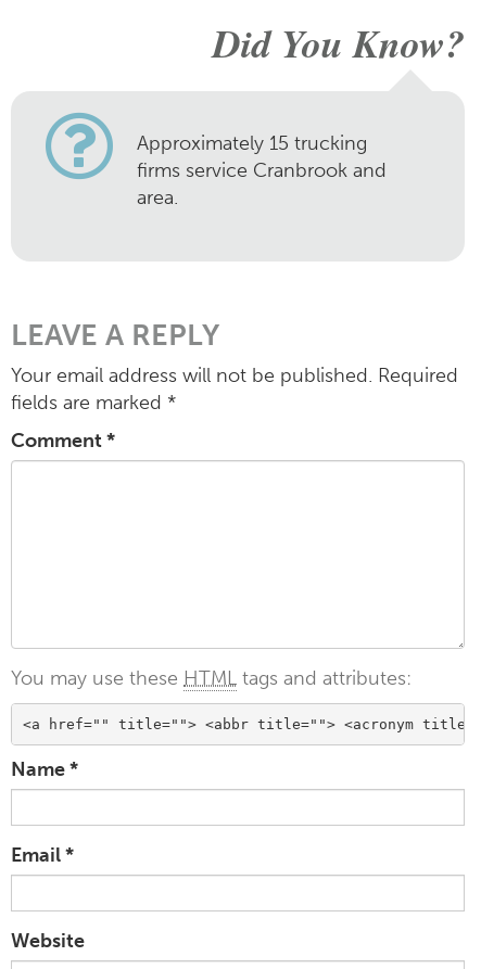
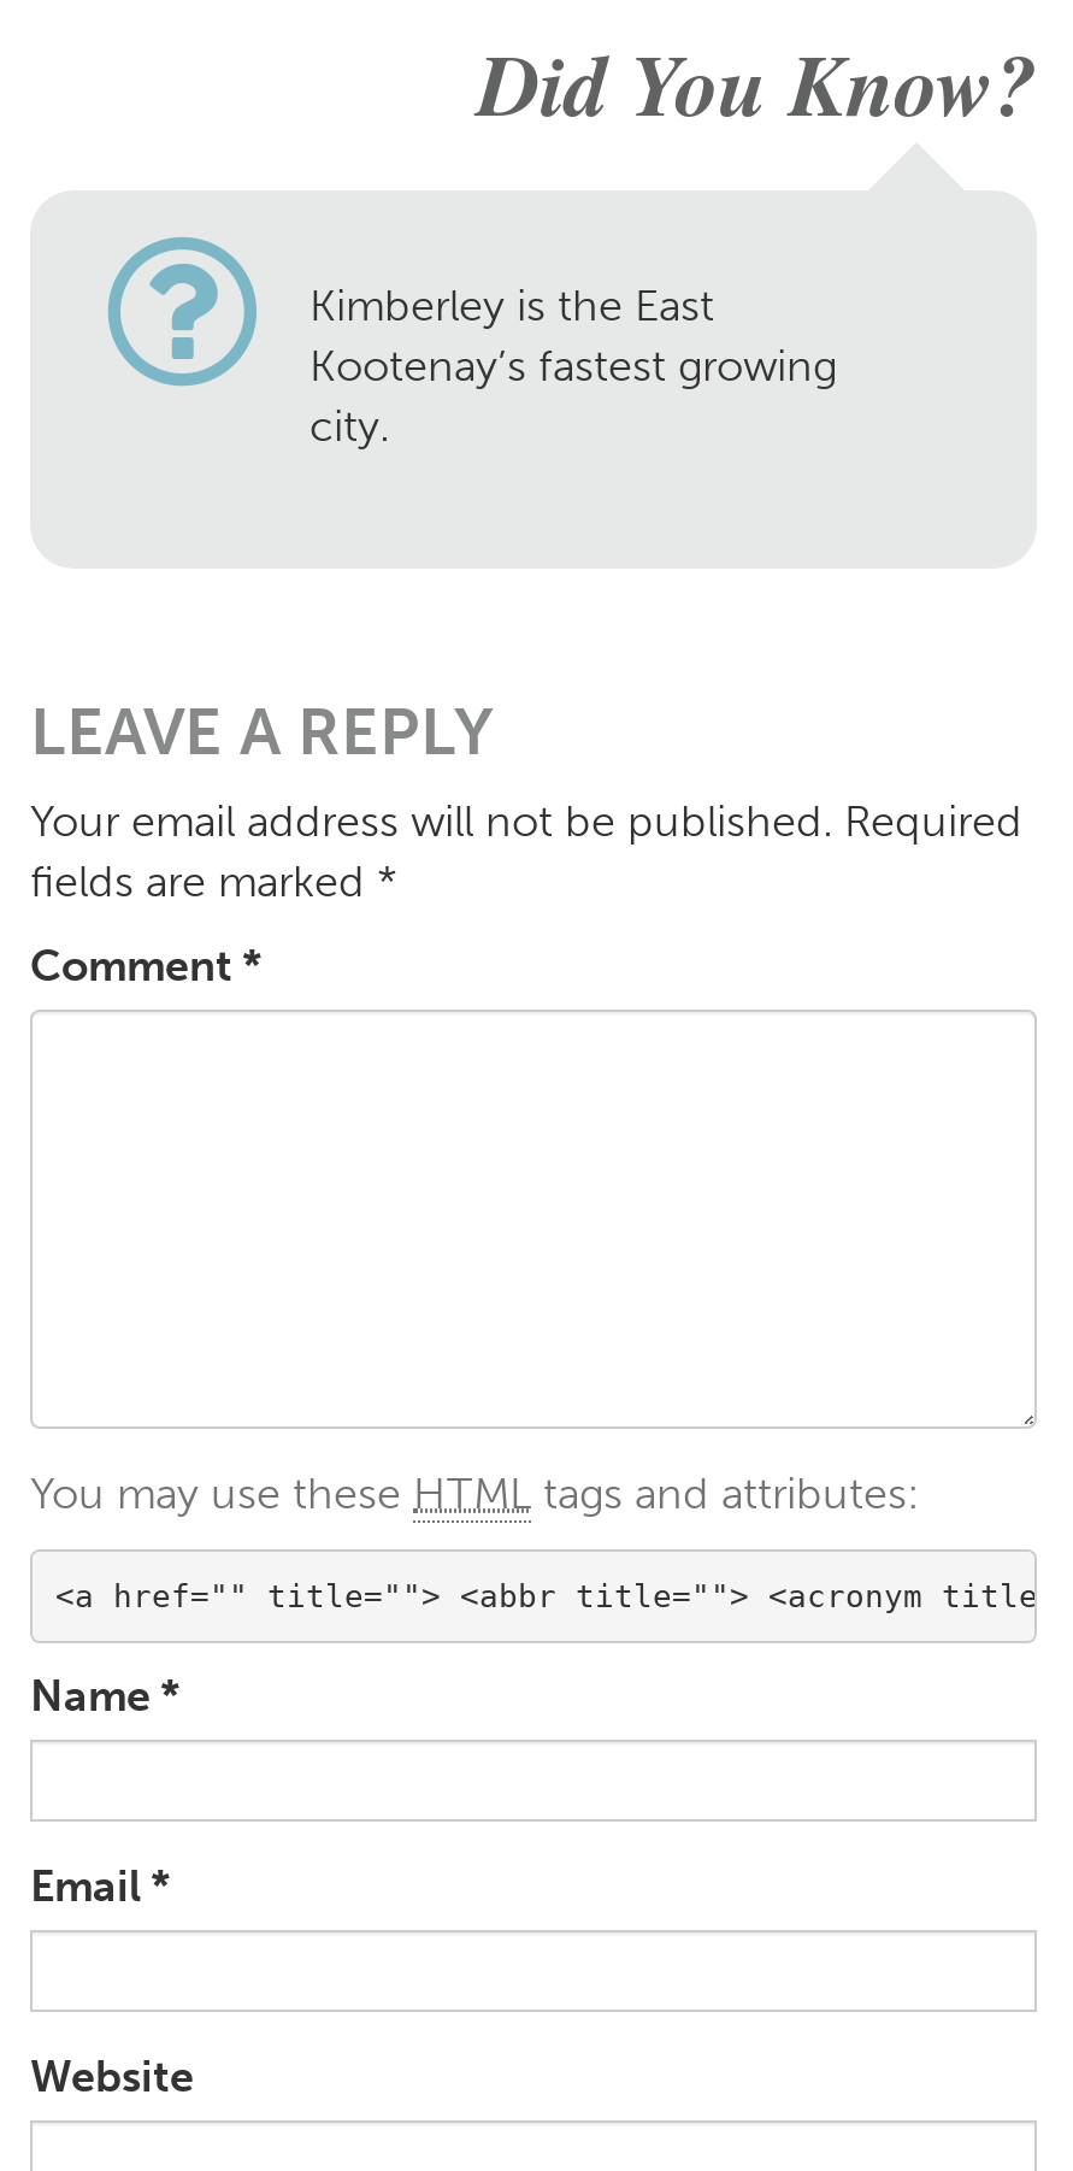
- Approximately 15 trucking
- firms service Cranbrook and
- area.
+ Kimberley is the East
+ Kootenay’s fastest growing
+ city.
